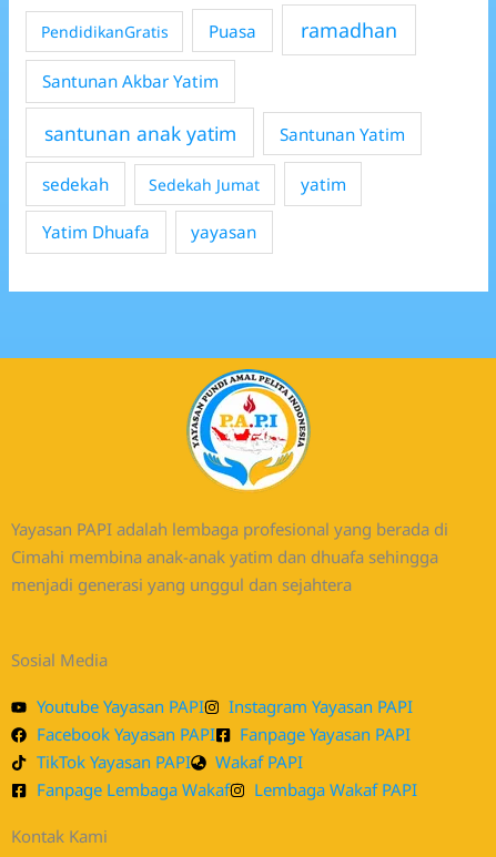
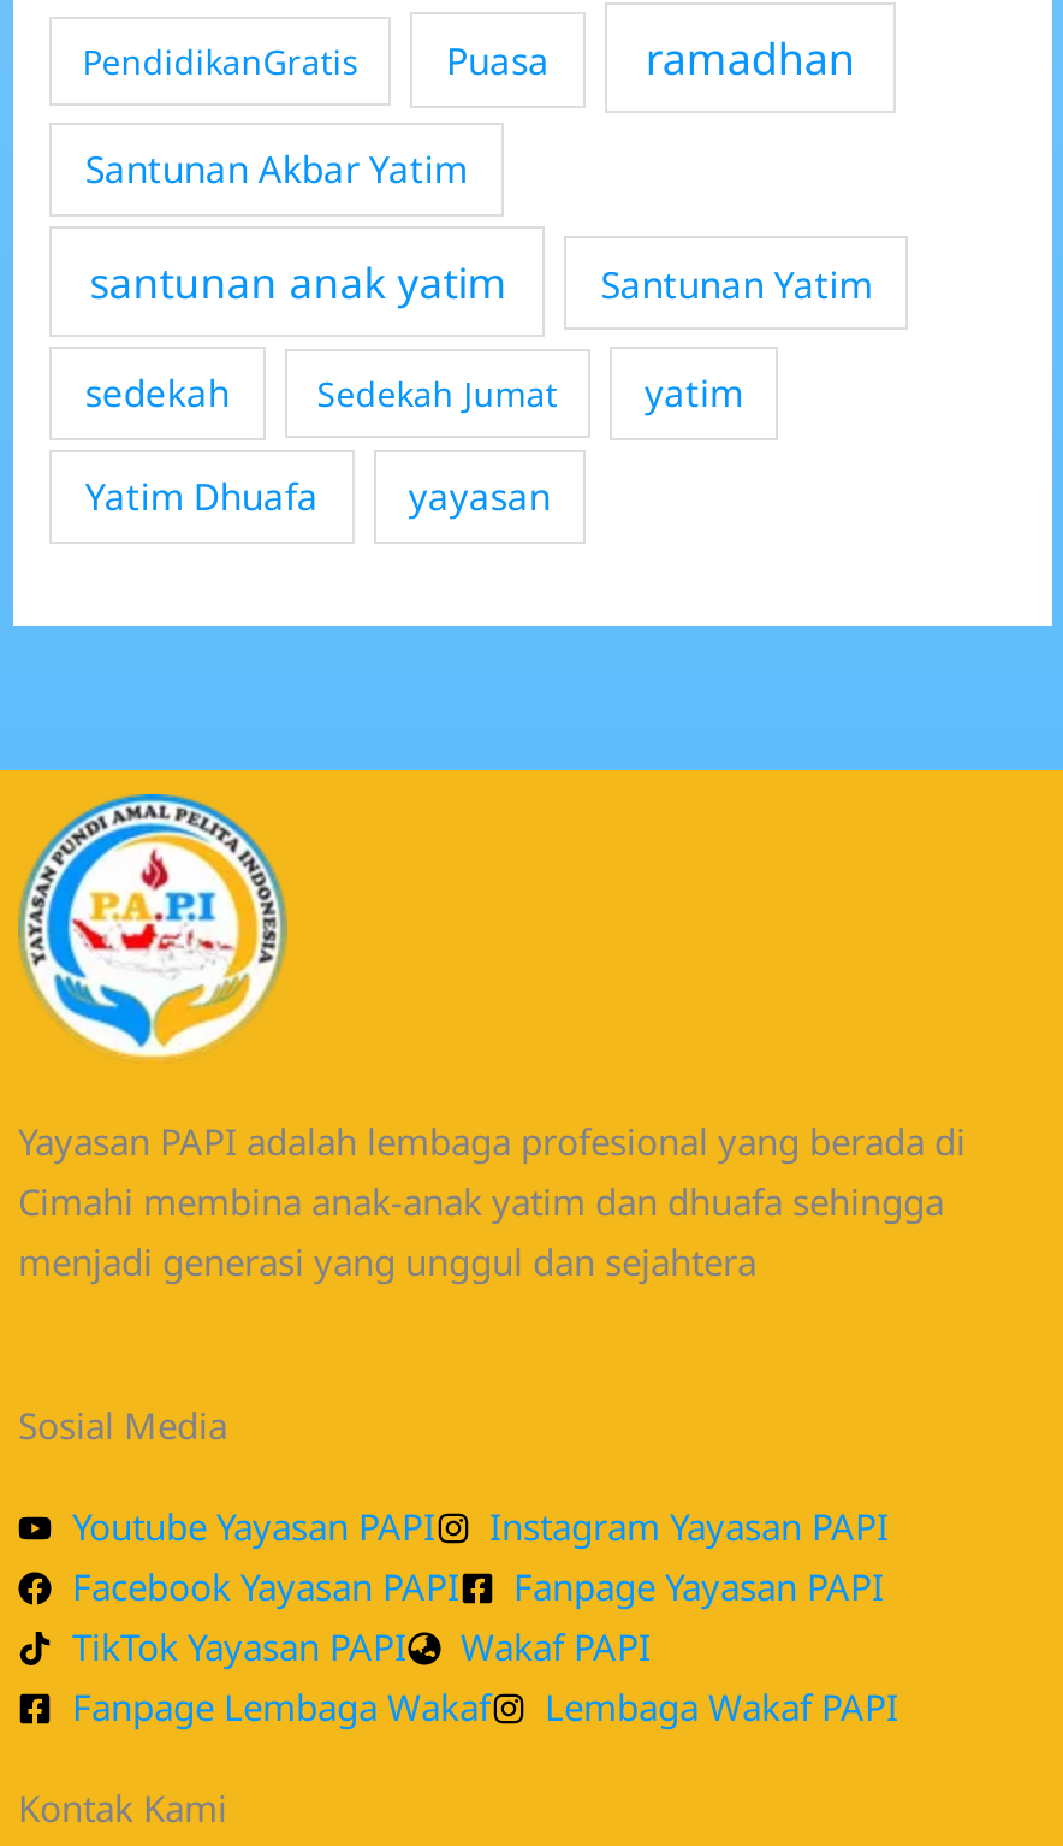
+ [image]

- [image]
